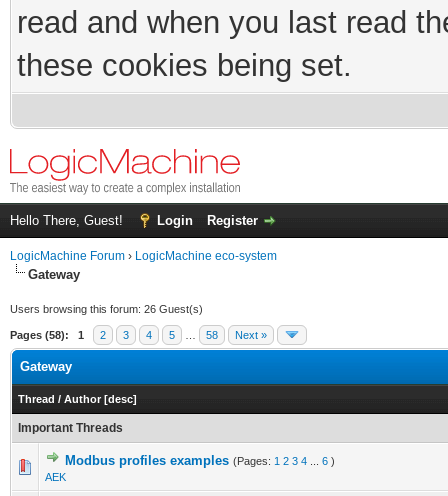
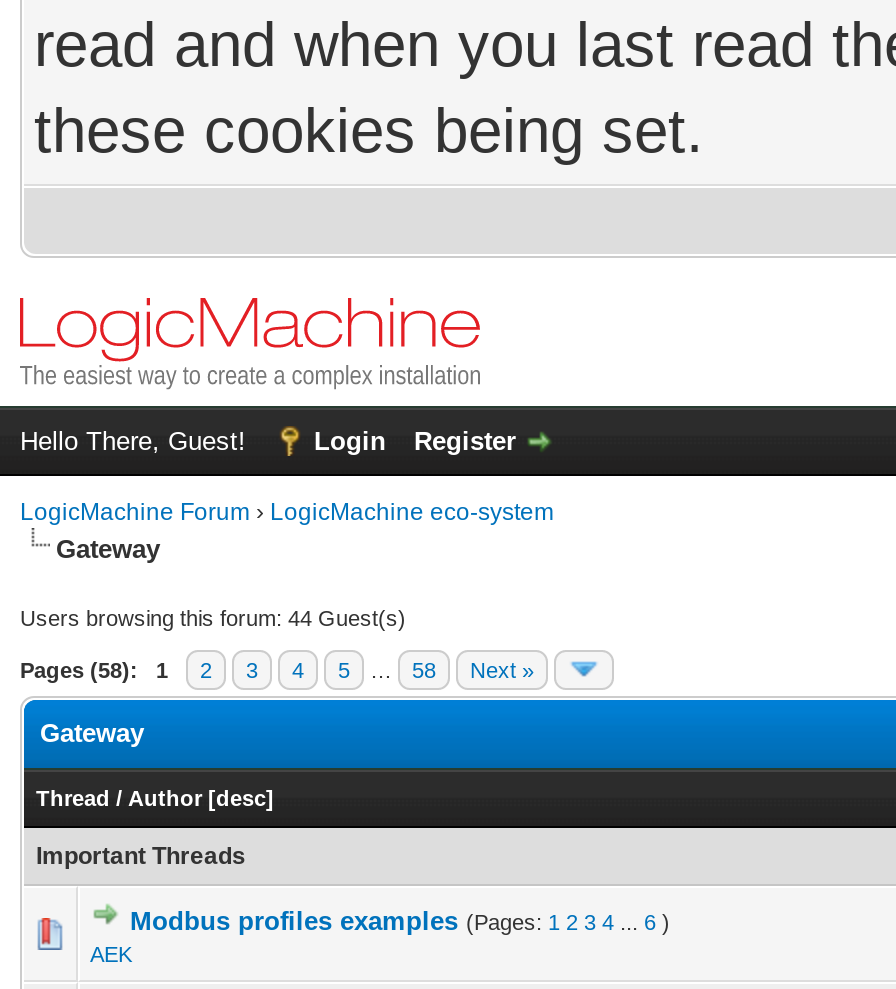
- Users browsing this forum: 26 Guest(s)
+ Users browsing this forum: 44 Guest(s)
